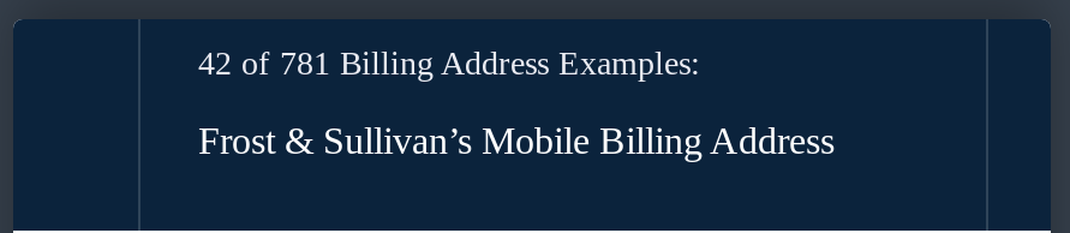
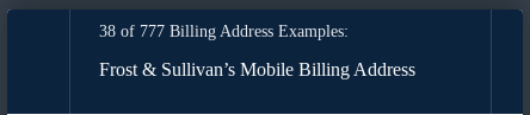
- 42 of 781 Billing Address Examples:
+ 38 of 777 Billing Address Examples:
